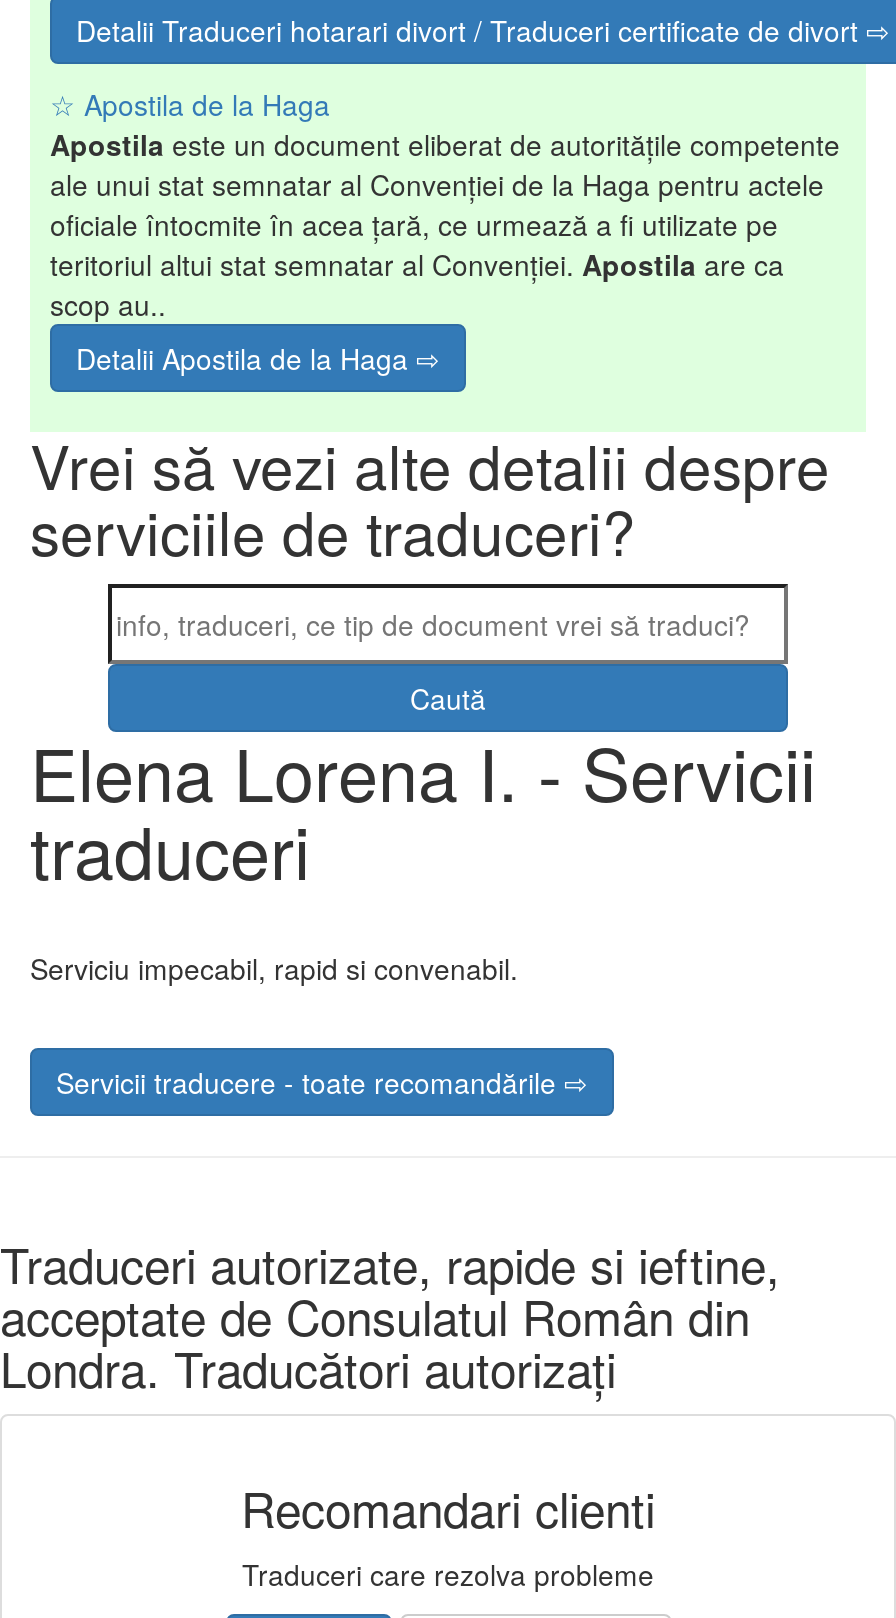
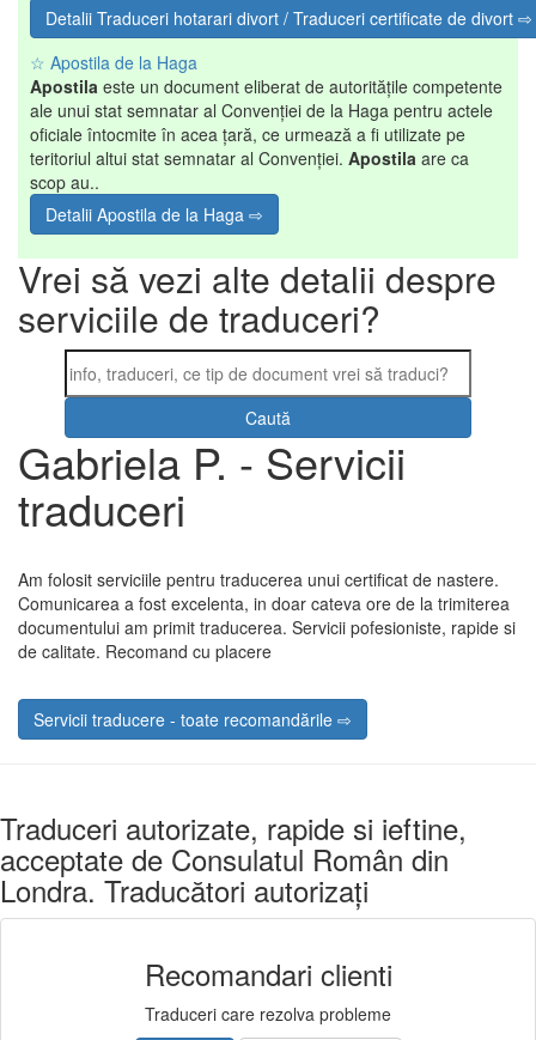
- Elena Lorena I. - Servicii
+ Gabriela P. - Servicii

- Serviciu impecabil, rapid si convenabil.
+ Am folosit serviciile pentru traducerea unui certificat de nastere.
+ Comunicarea a fost excelenta, in doar cateva ore de la trimiterea
+ documentului am primit traducerea. Servicii pofesioniste, rapide si
+ de calitate. Recomand cu placere
